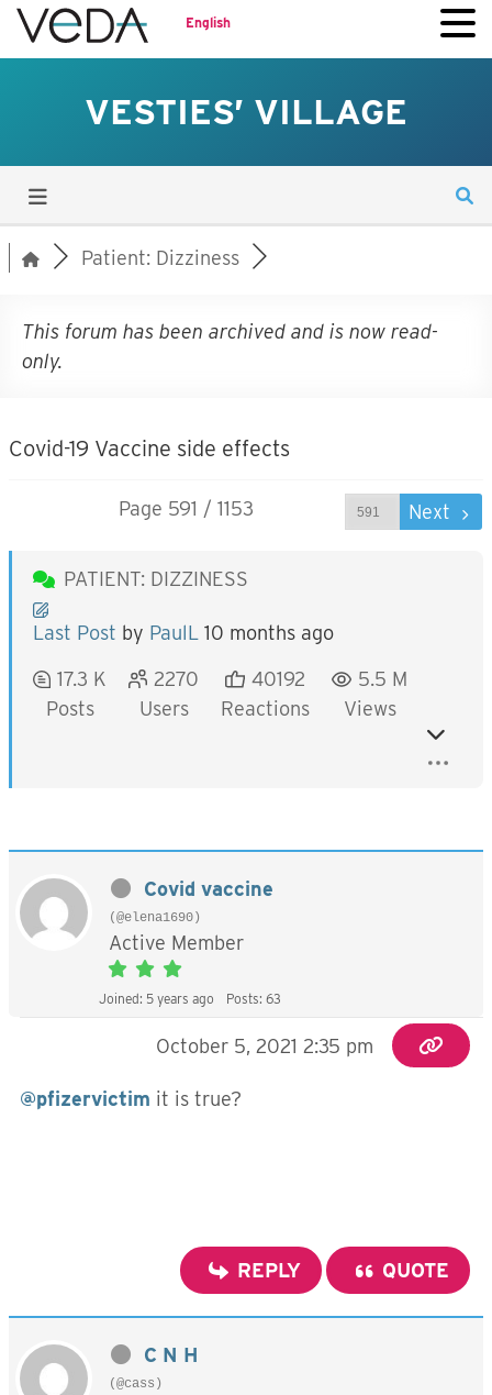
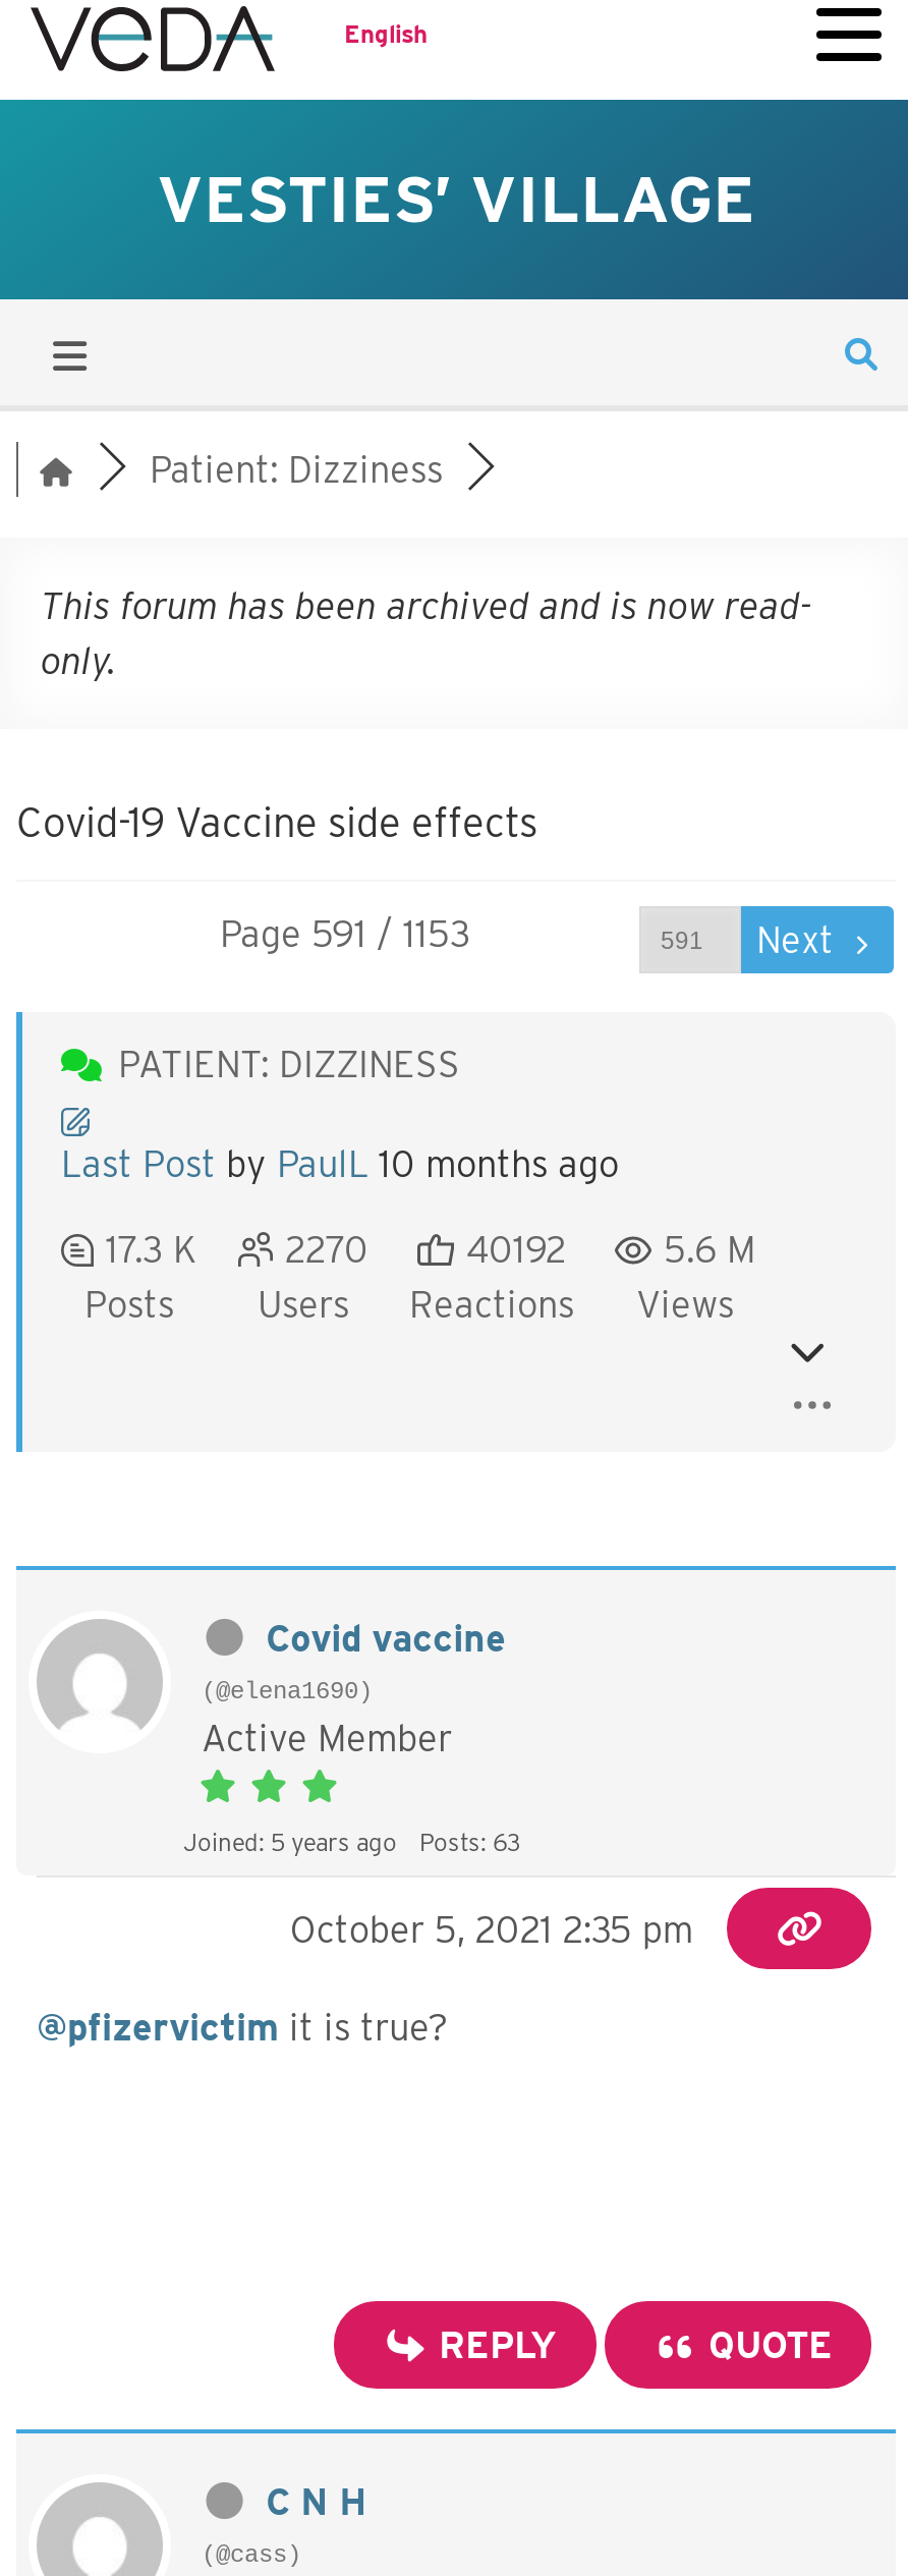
- 5.5 M
+ 5.6 M
